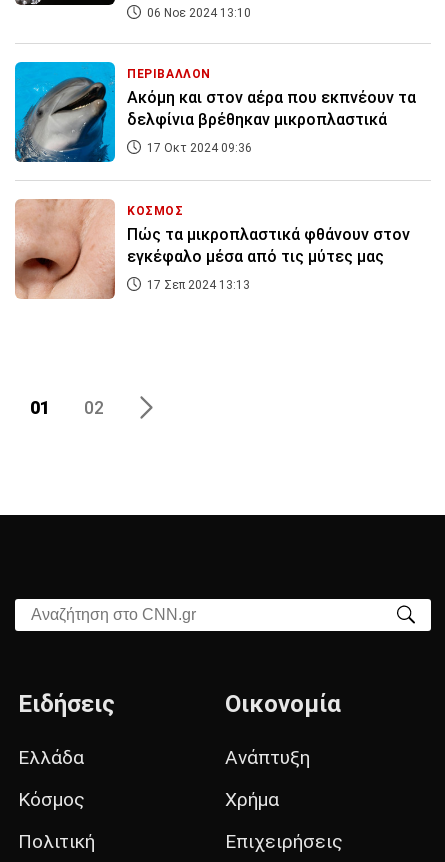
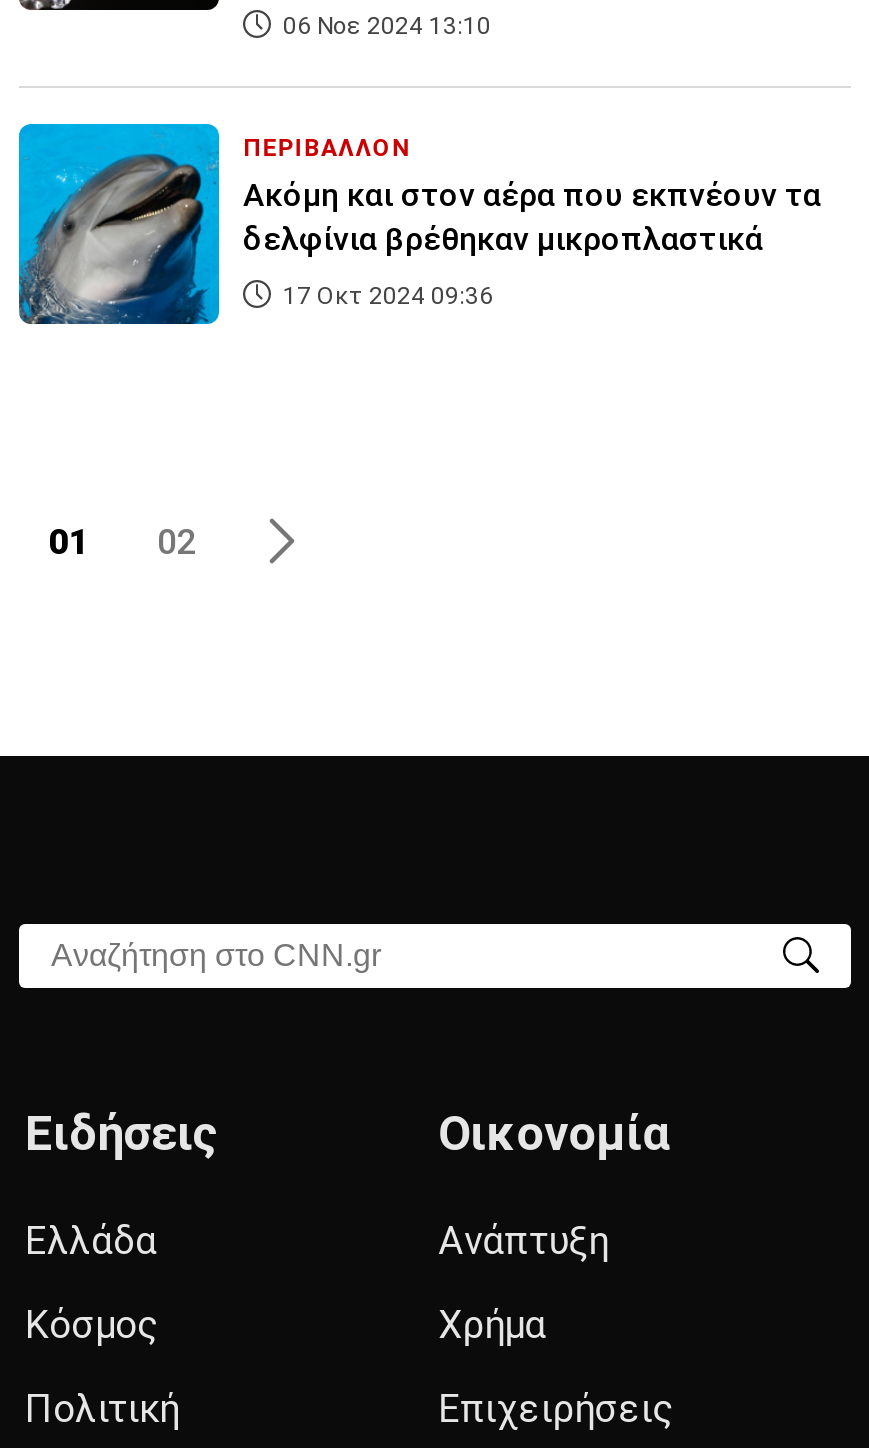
- [image]
- ΚΟΣΜΟΣ
- Πώς τα μικροπλαστικά φθάνουν στον
- εγκέφαλο μέσα από τις μύτες μας
- 17 Σεπ 2024 13:13
